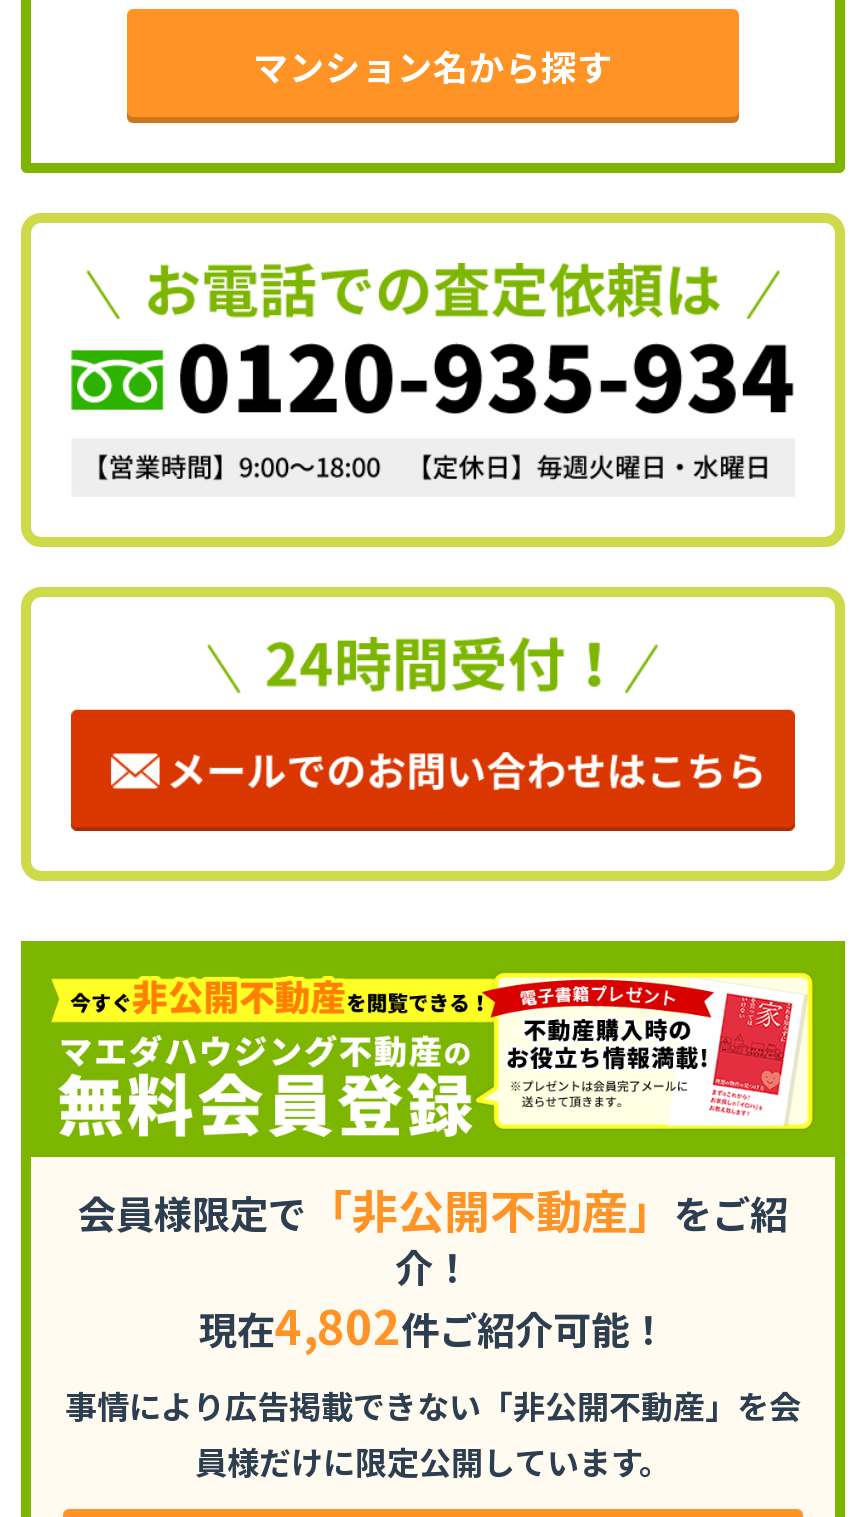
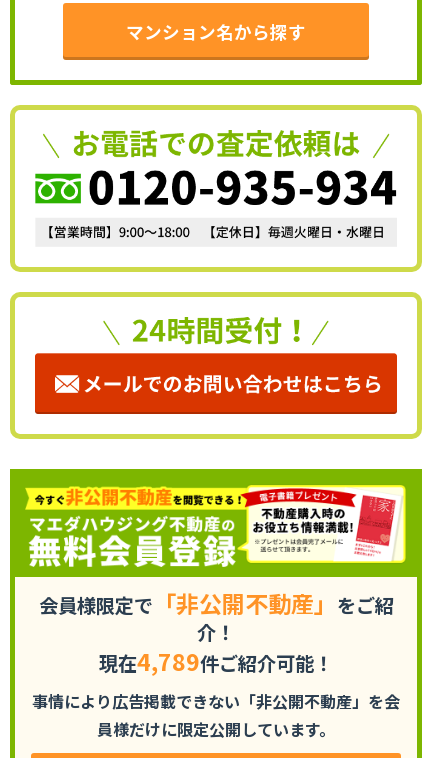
- 現在4,802件ご紹介可能！
+ 現在4,789件ご紹介可能！
